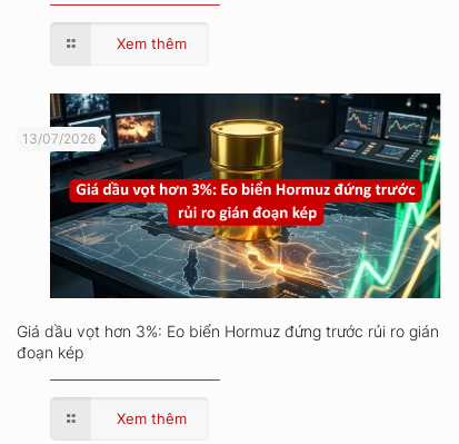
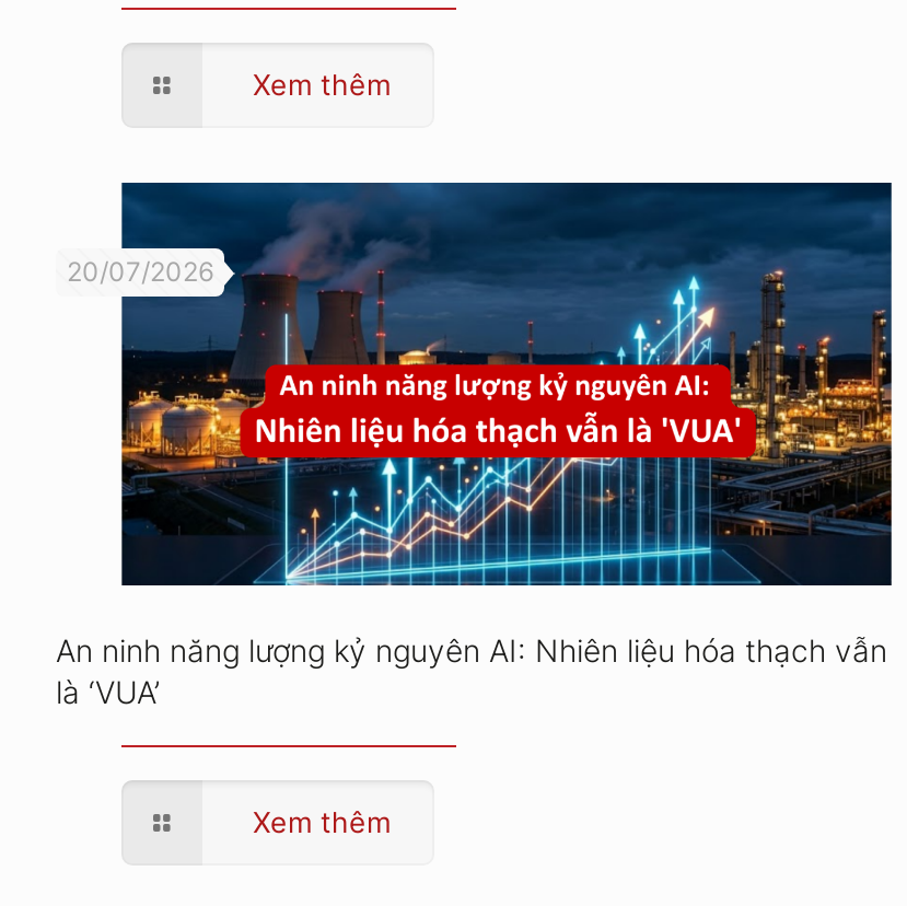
- [image]
- 13/07/2026
+ [image]
+ 20/07/2026

- Giá dầu vọt hơn 3%: Eo biển Hormuz đứng trước rủi ro gián
- đoạn kép
+ An ninh năng lượng kỷ nguyên AI: Nhiên liệu hóa thạch vẫn
+ là ‘VUA’
